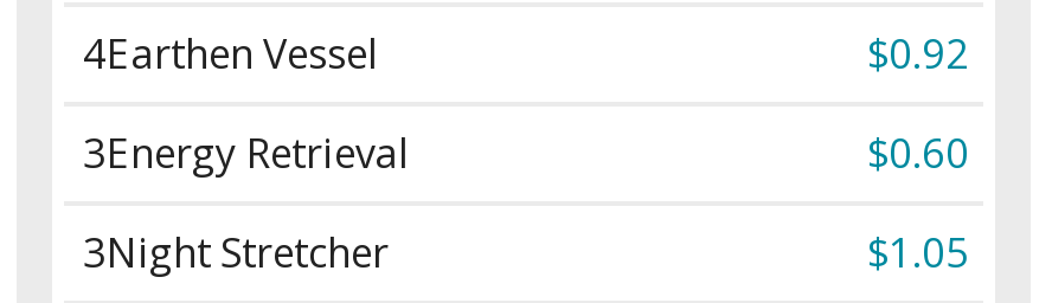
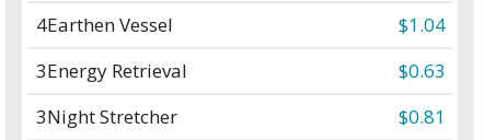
- $0.92
+ $1.04

- $0.60
+ $0.63

- $1.05
+ $0.81
